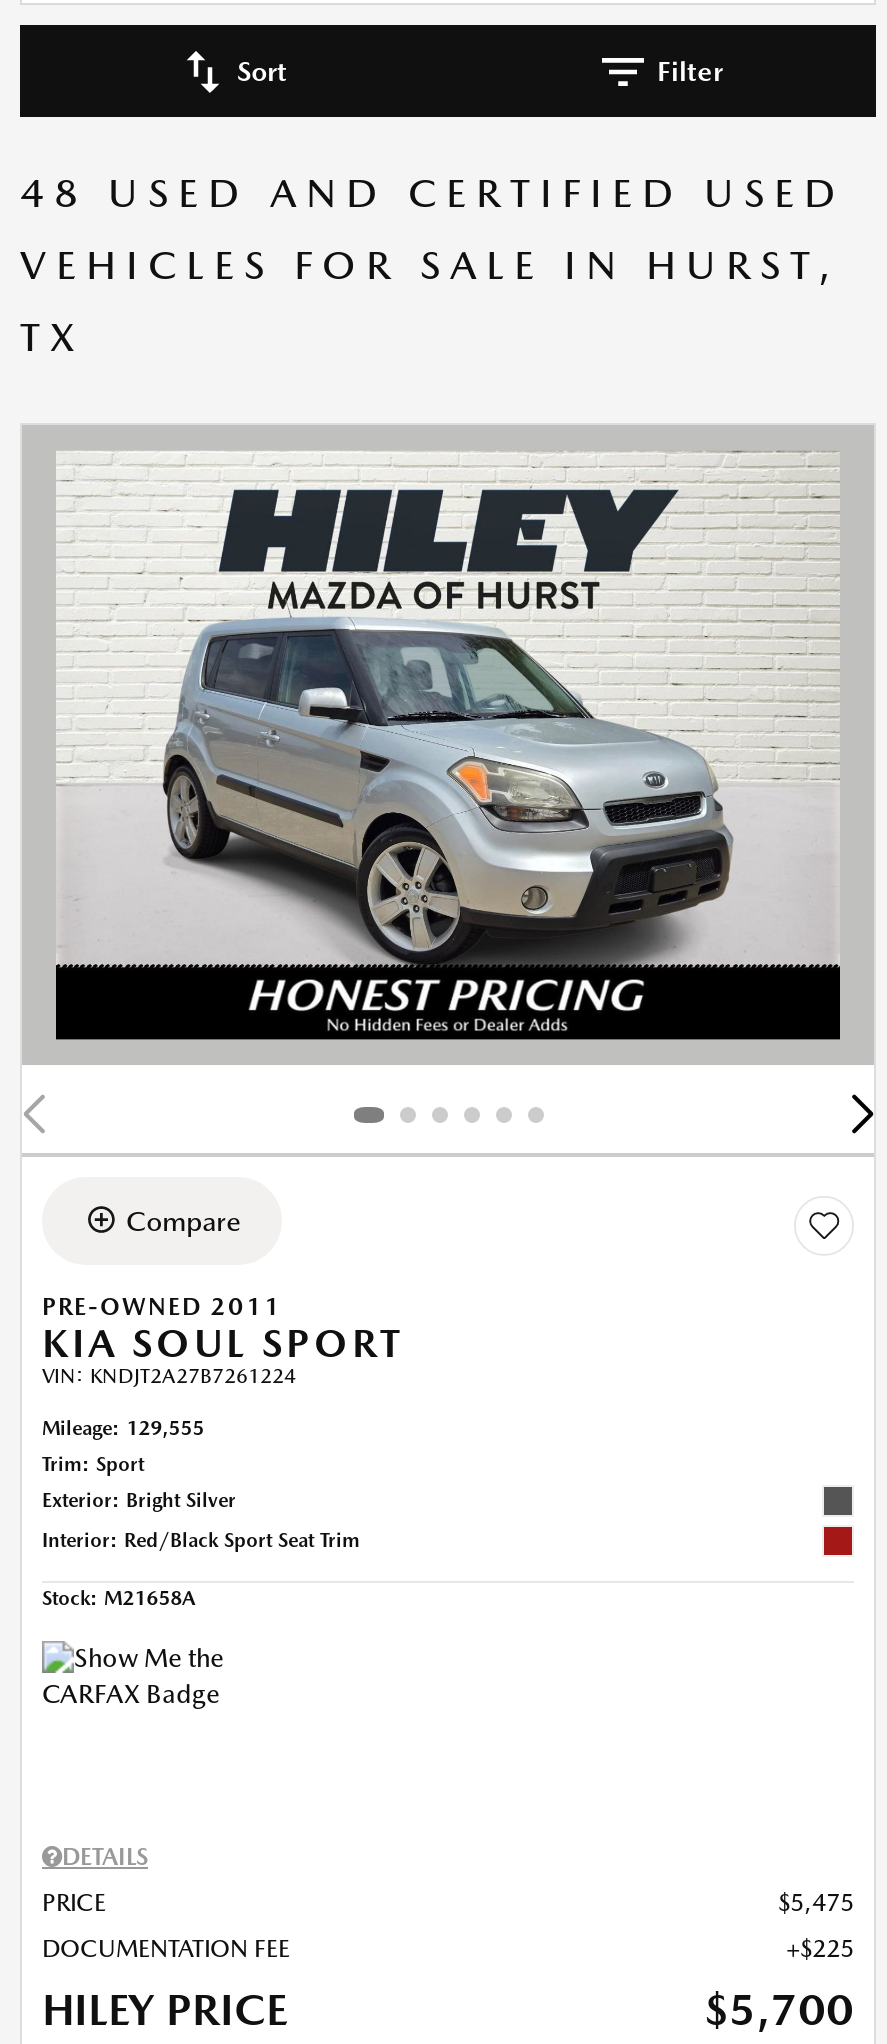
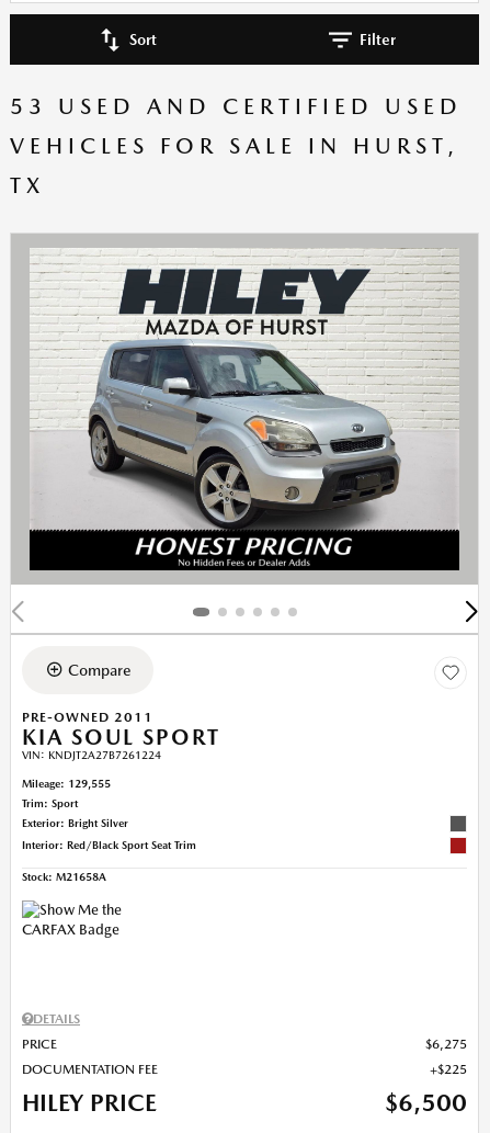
- 48 USED AND CERTIFIED USED
+ 53 USED AND CERTIFIED USED

- $5,475
+ $6,275

- $5,700
+ $6,500
